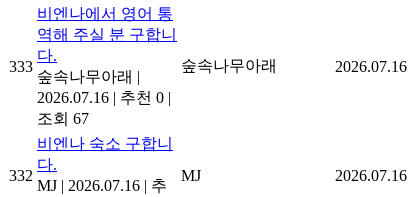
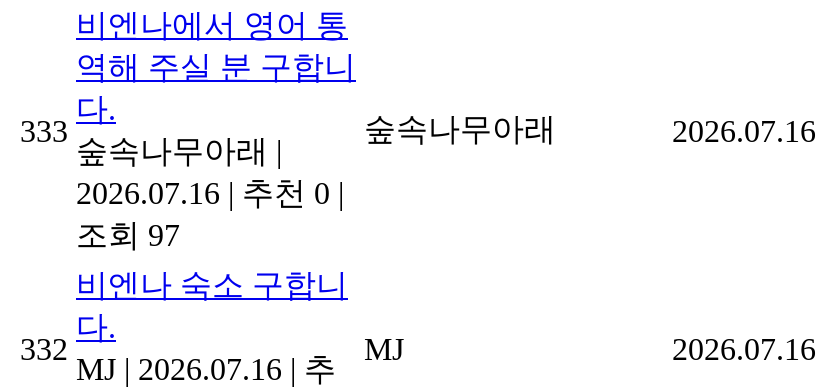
- 조회 67
+ 조회 97
